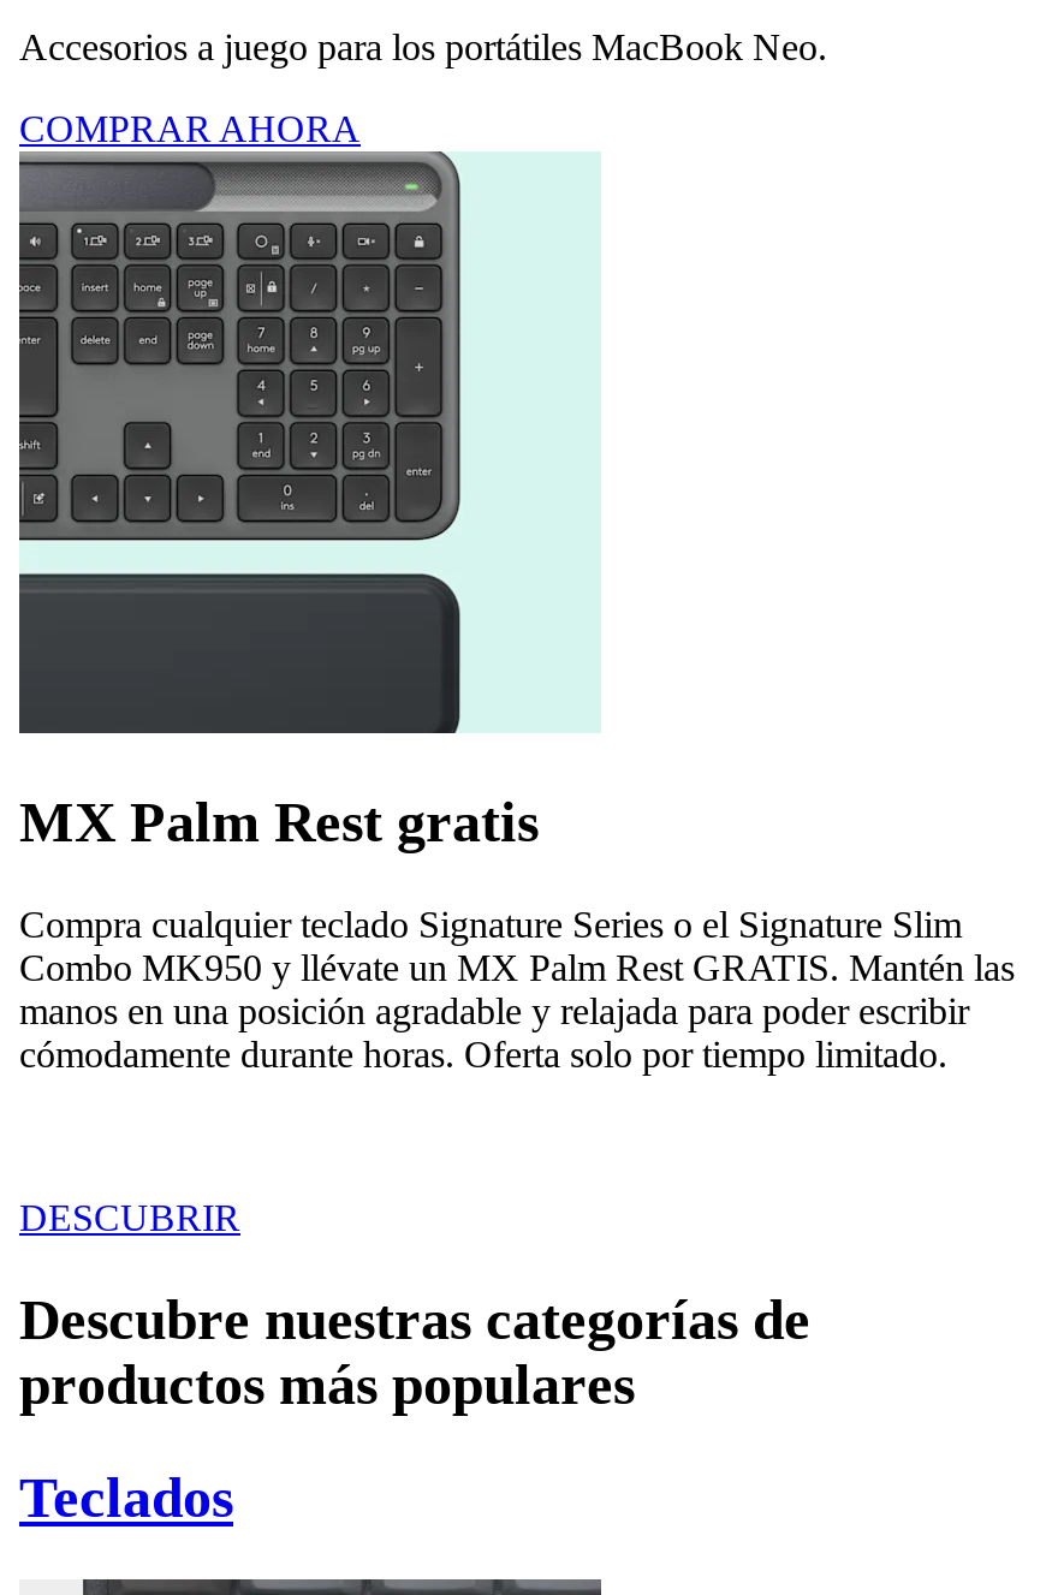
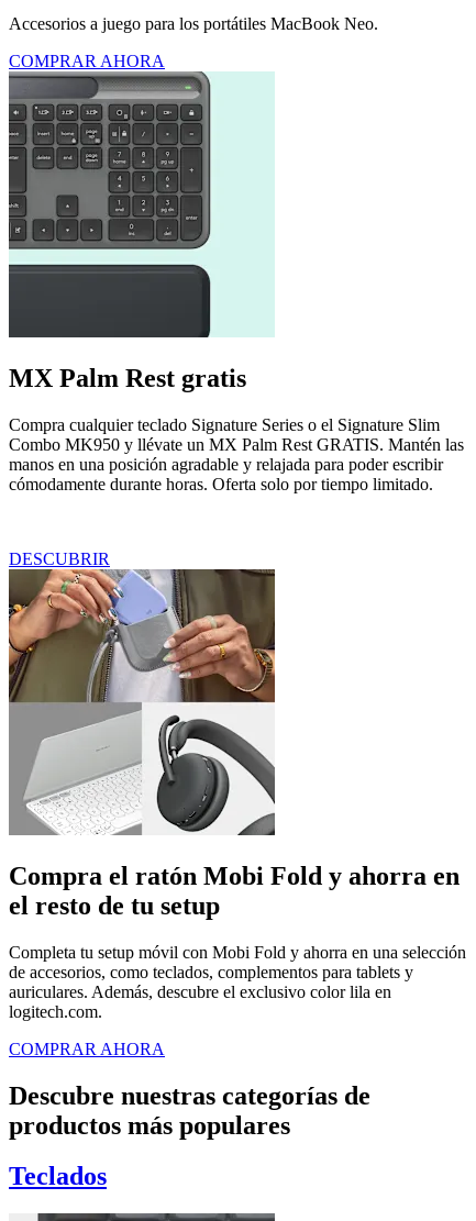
+ [image]
+ Compra el ratón Mobi Fold y ahorra en
+ el resto de tu setup
+ Completa tu setup móvil con Mobi Fold y ahorra en una selección
+ de accesorios, como teclados, complementos para tablets y
+ auriculares. Además, descubre el exclusivo color lila en
+ logitech.com.
+ COMPRAR AHORA
